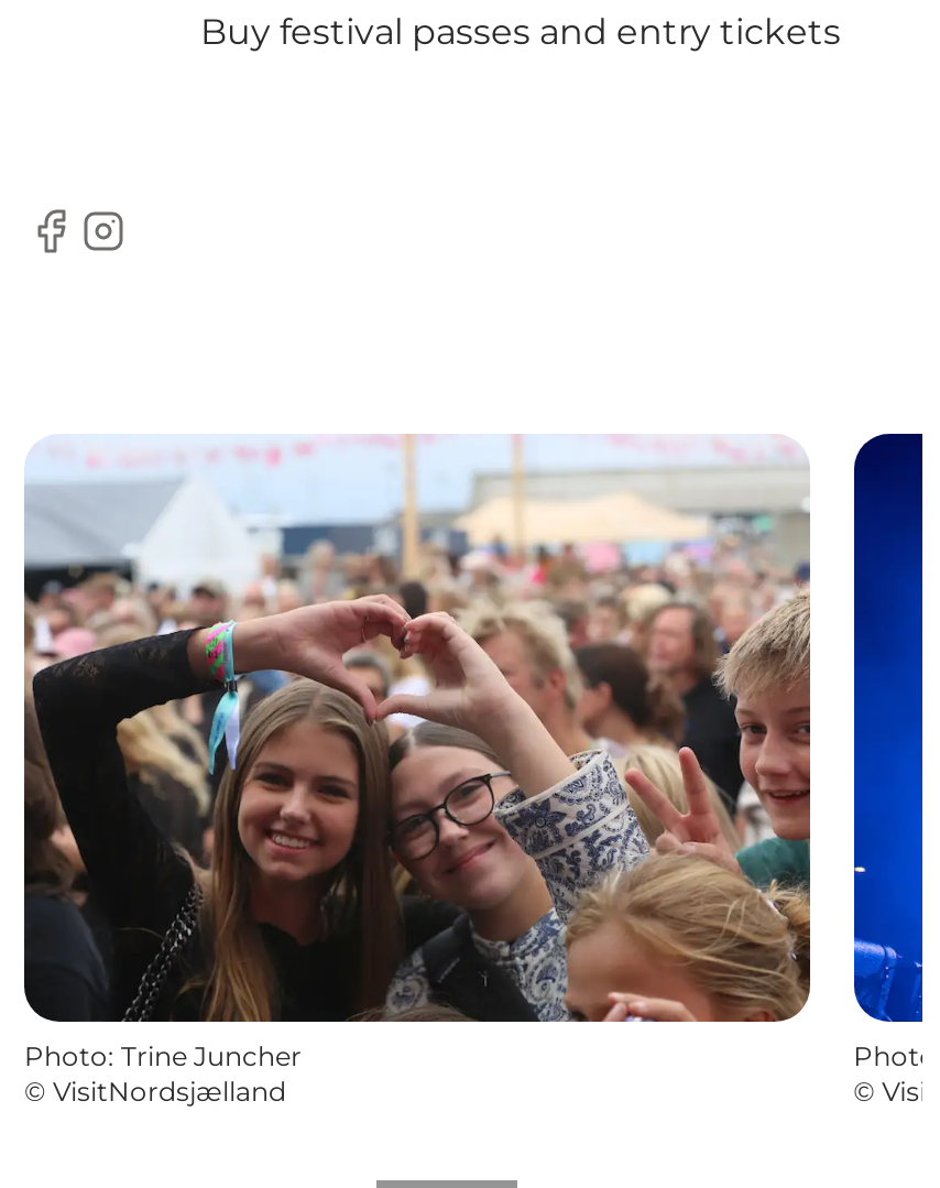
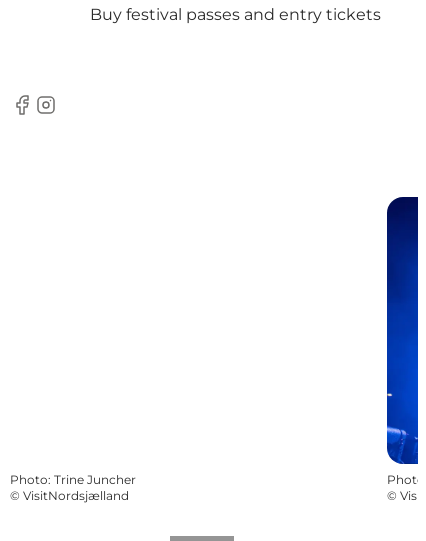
- [image]
